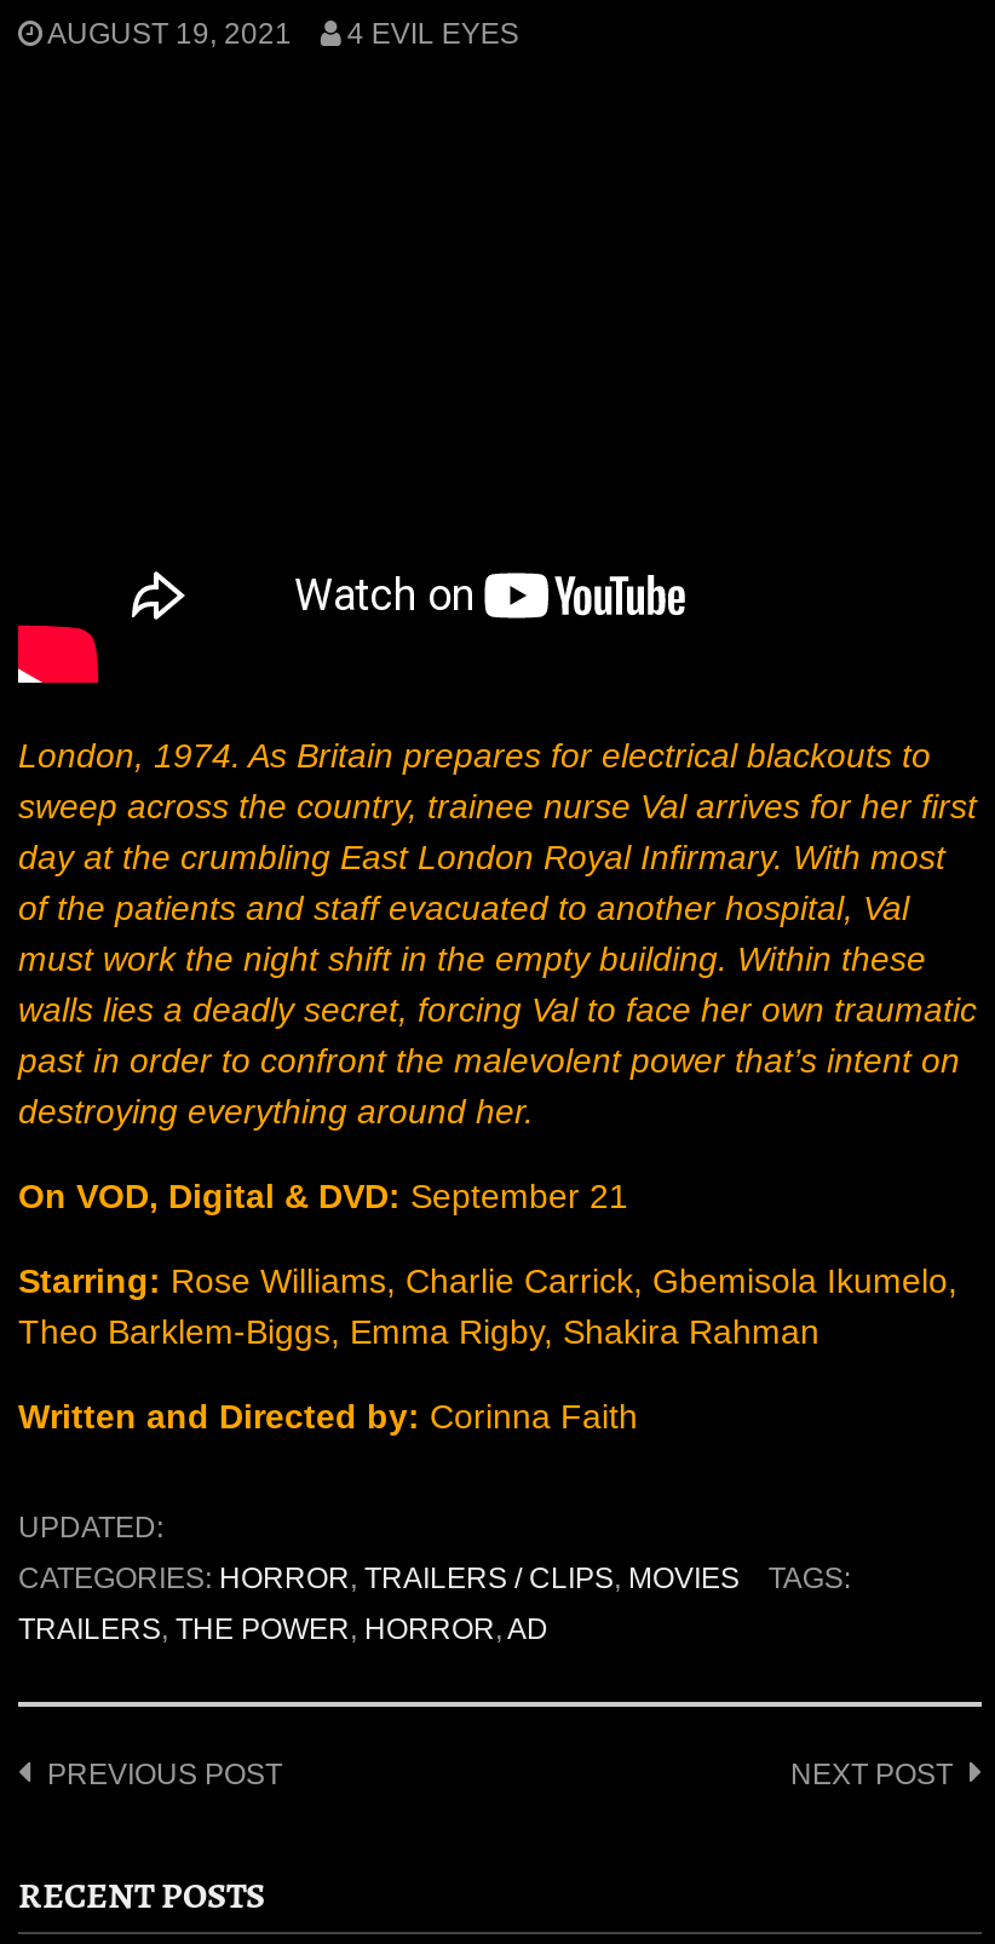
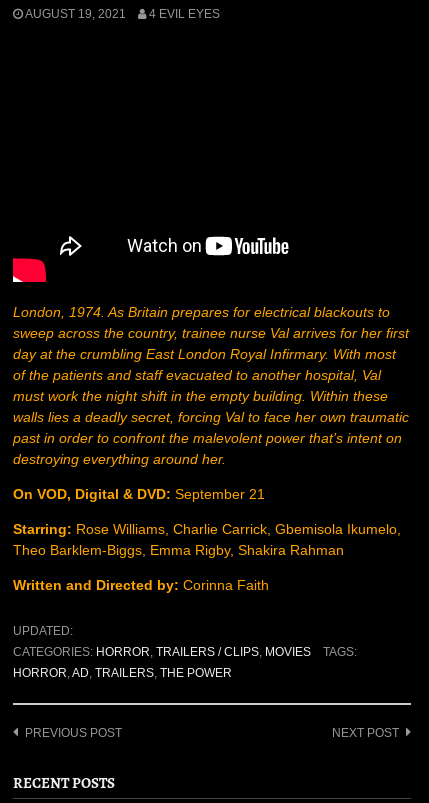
- TRAILERS, THE POWER, HORROR, AD
+ HORROR, AD, TRAILERS, THE POWER
